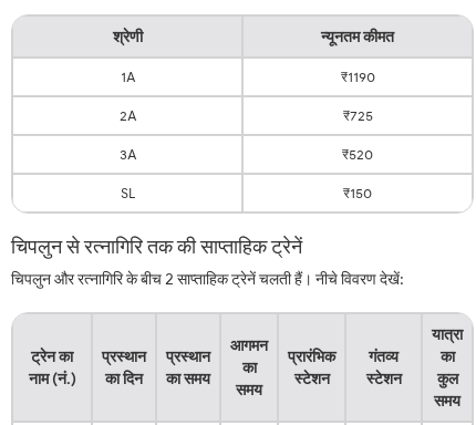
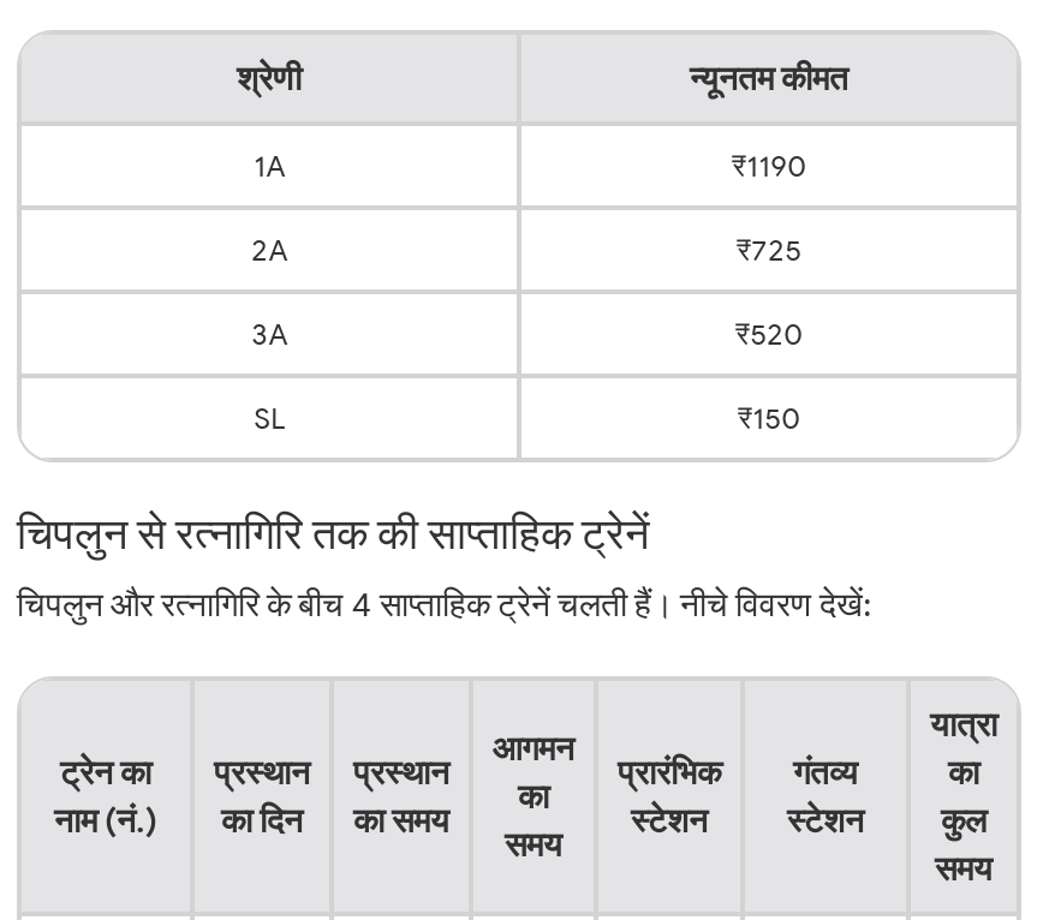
- चिपलुन और रत्नागिरि के बीच 2 साप्ताहिक ट्रेनें चलती हैं। नीचे विवरण देखें:
+ चिपलुन और रत्नागिरि के बीच 4 साप्ताहिक ट्रेनें चलती हैं। नीचे विवरण देखें:
